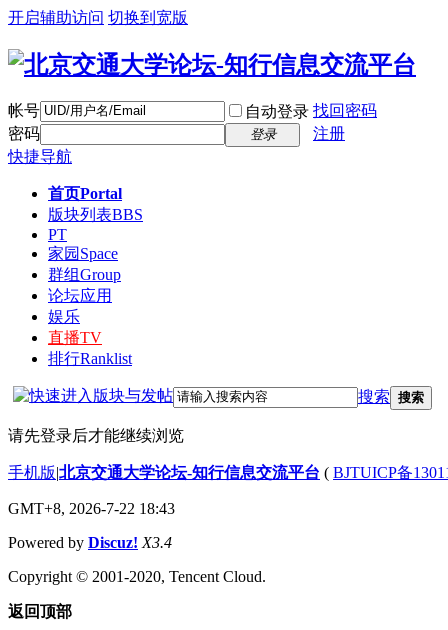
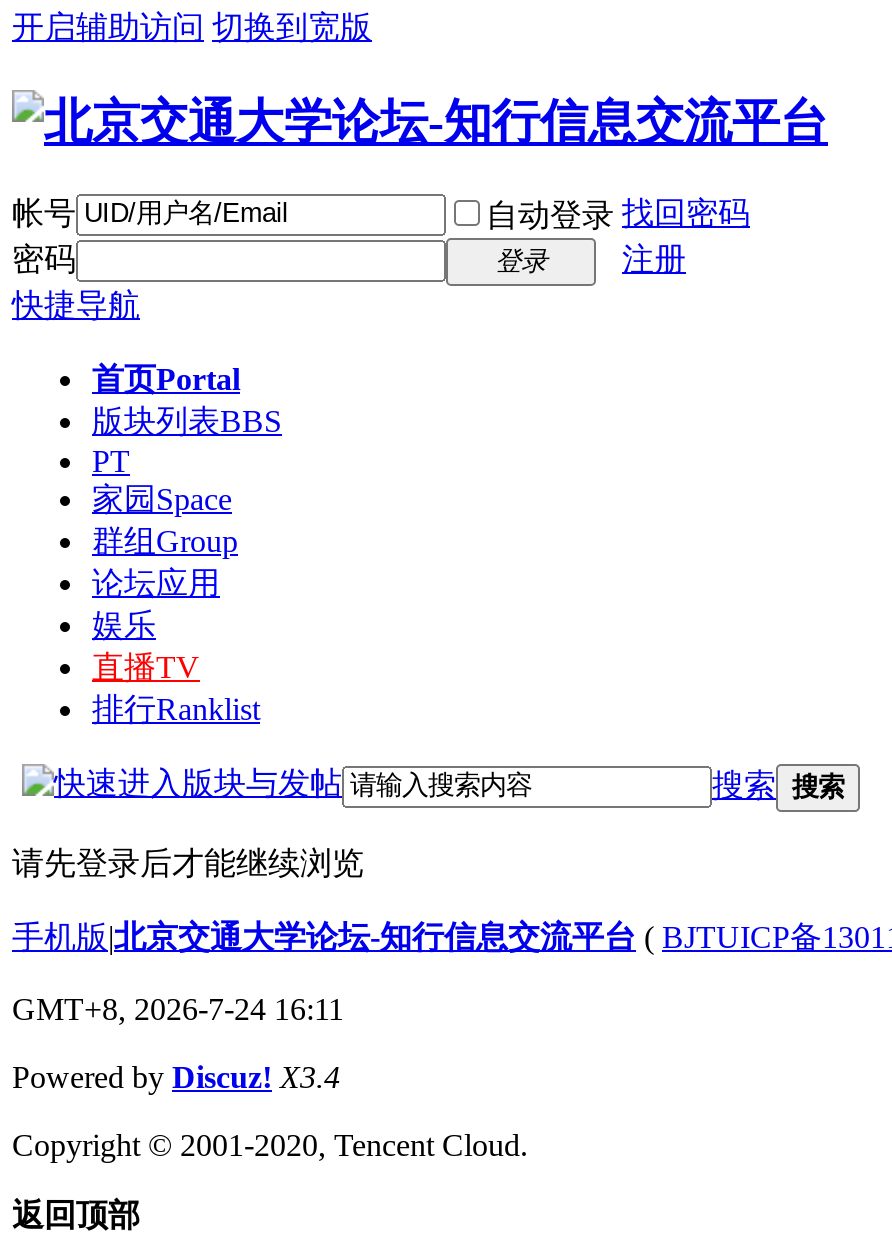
- GMT+8, 2026-7-22 18:43
+ GMT+8, 2026-7-24 16:11
